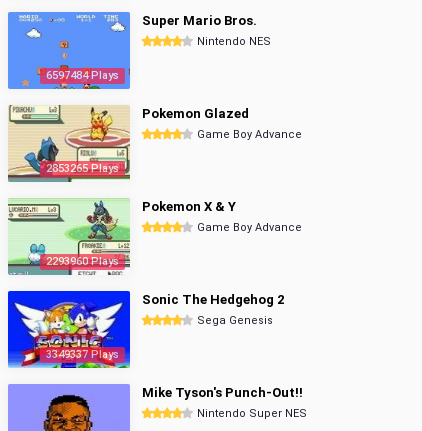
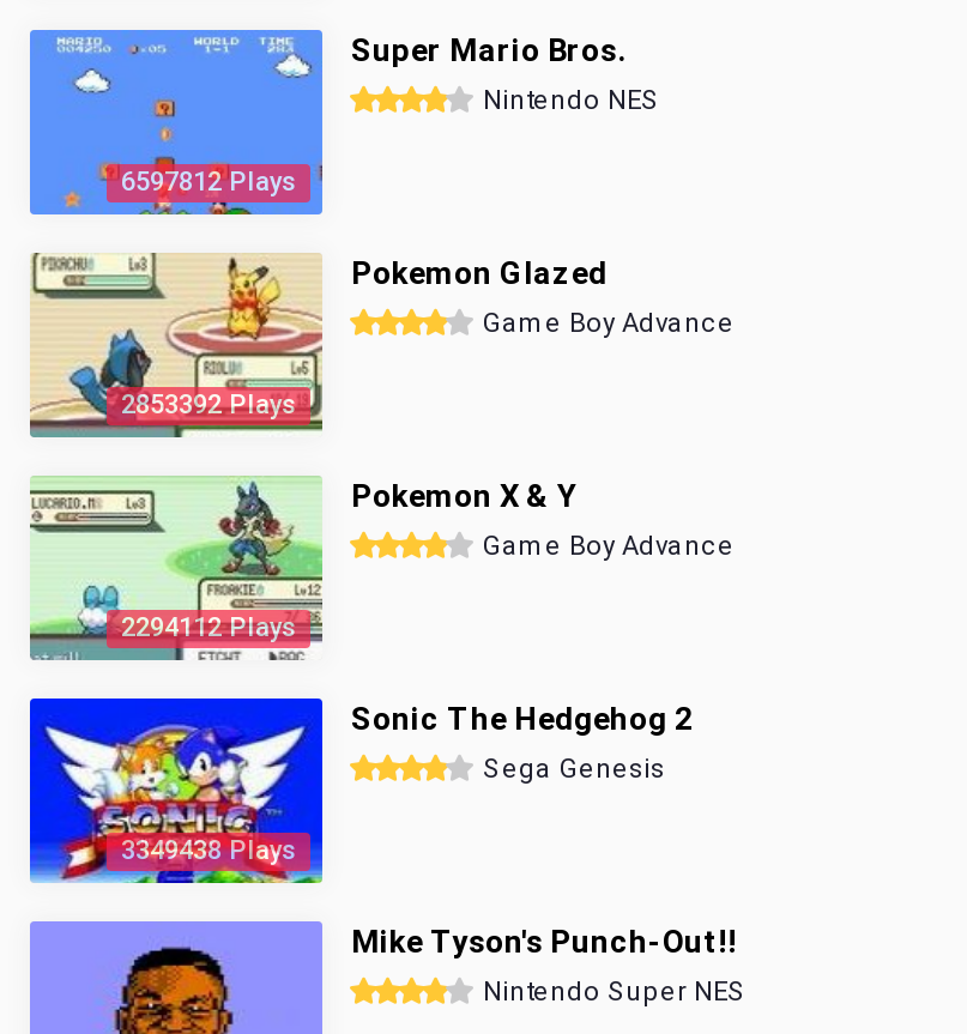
- 6597484 Plays
+ 6597812 Plays

- 2853265 Plays
+ 2853392 Plays

- 2293960 Plays
+ 2294112 Plays

- 3349337 Plays
+ 3349438 Plays
